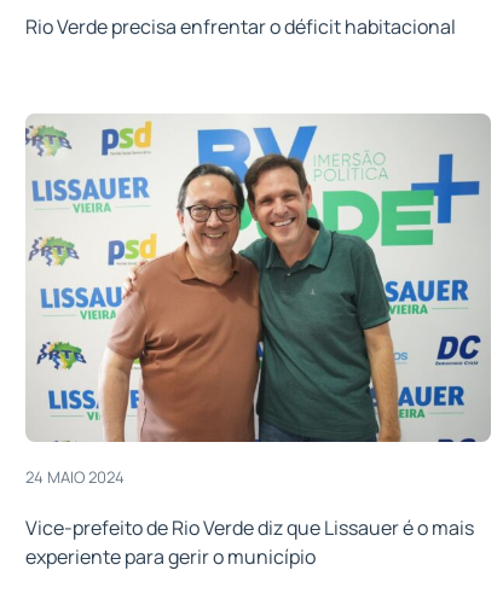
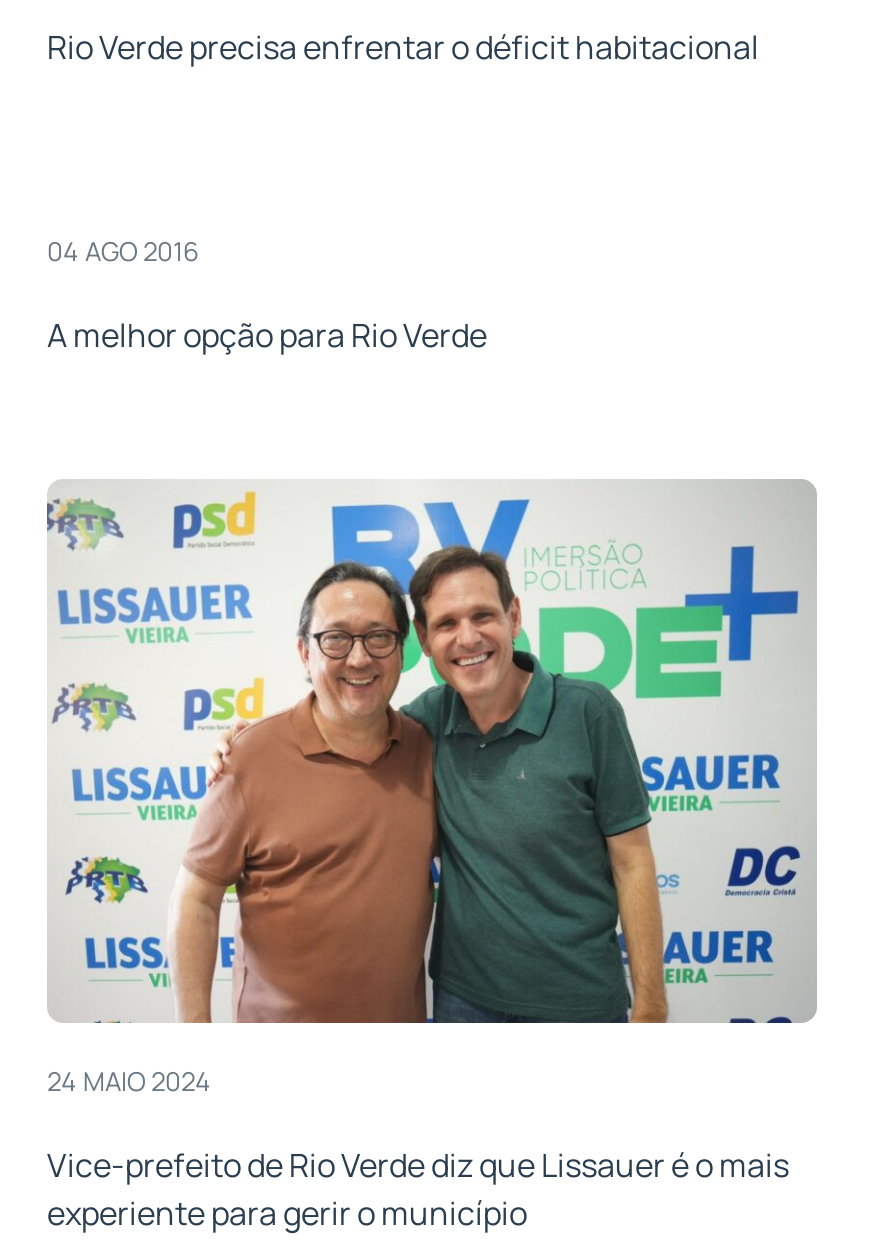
+ 04 AGO 2016
+ A melhor opção para Rio Verde
